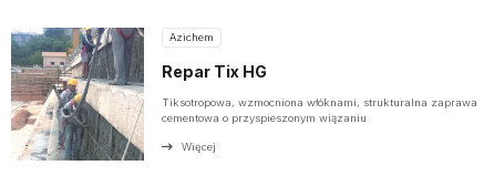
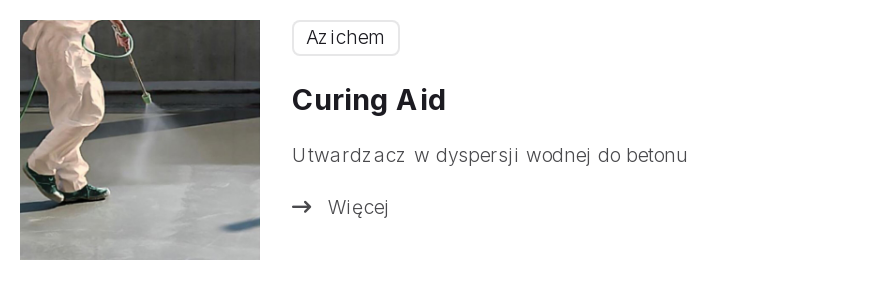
- [image]
- Repar Tix HG
+ [image]
+ Curing Aid

- Tiksotropowa, wzmocniona włóknami, strukturalna zaprawa
- cementowa o przyspieszonym wiązaniu
+ Utwardzacz w dyspersji wodnej do betonu
